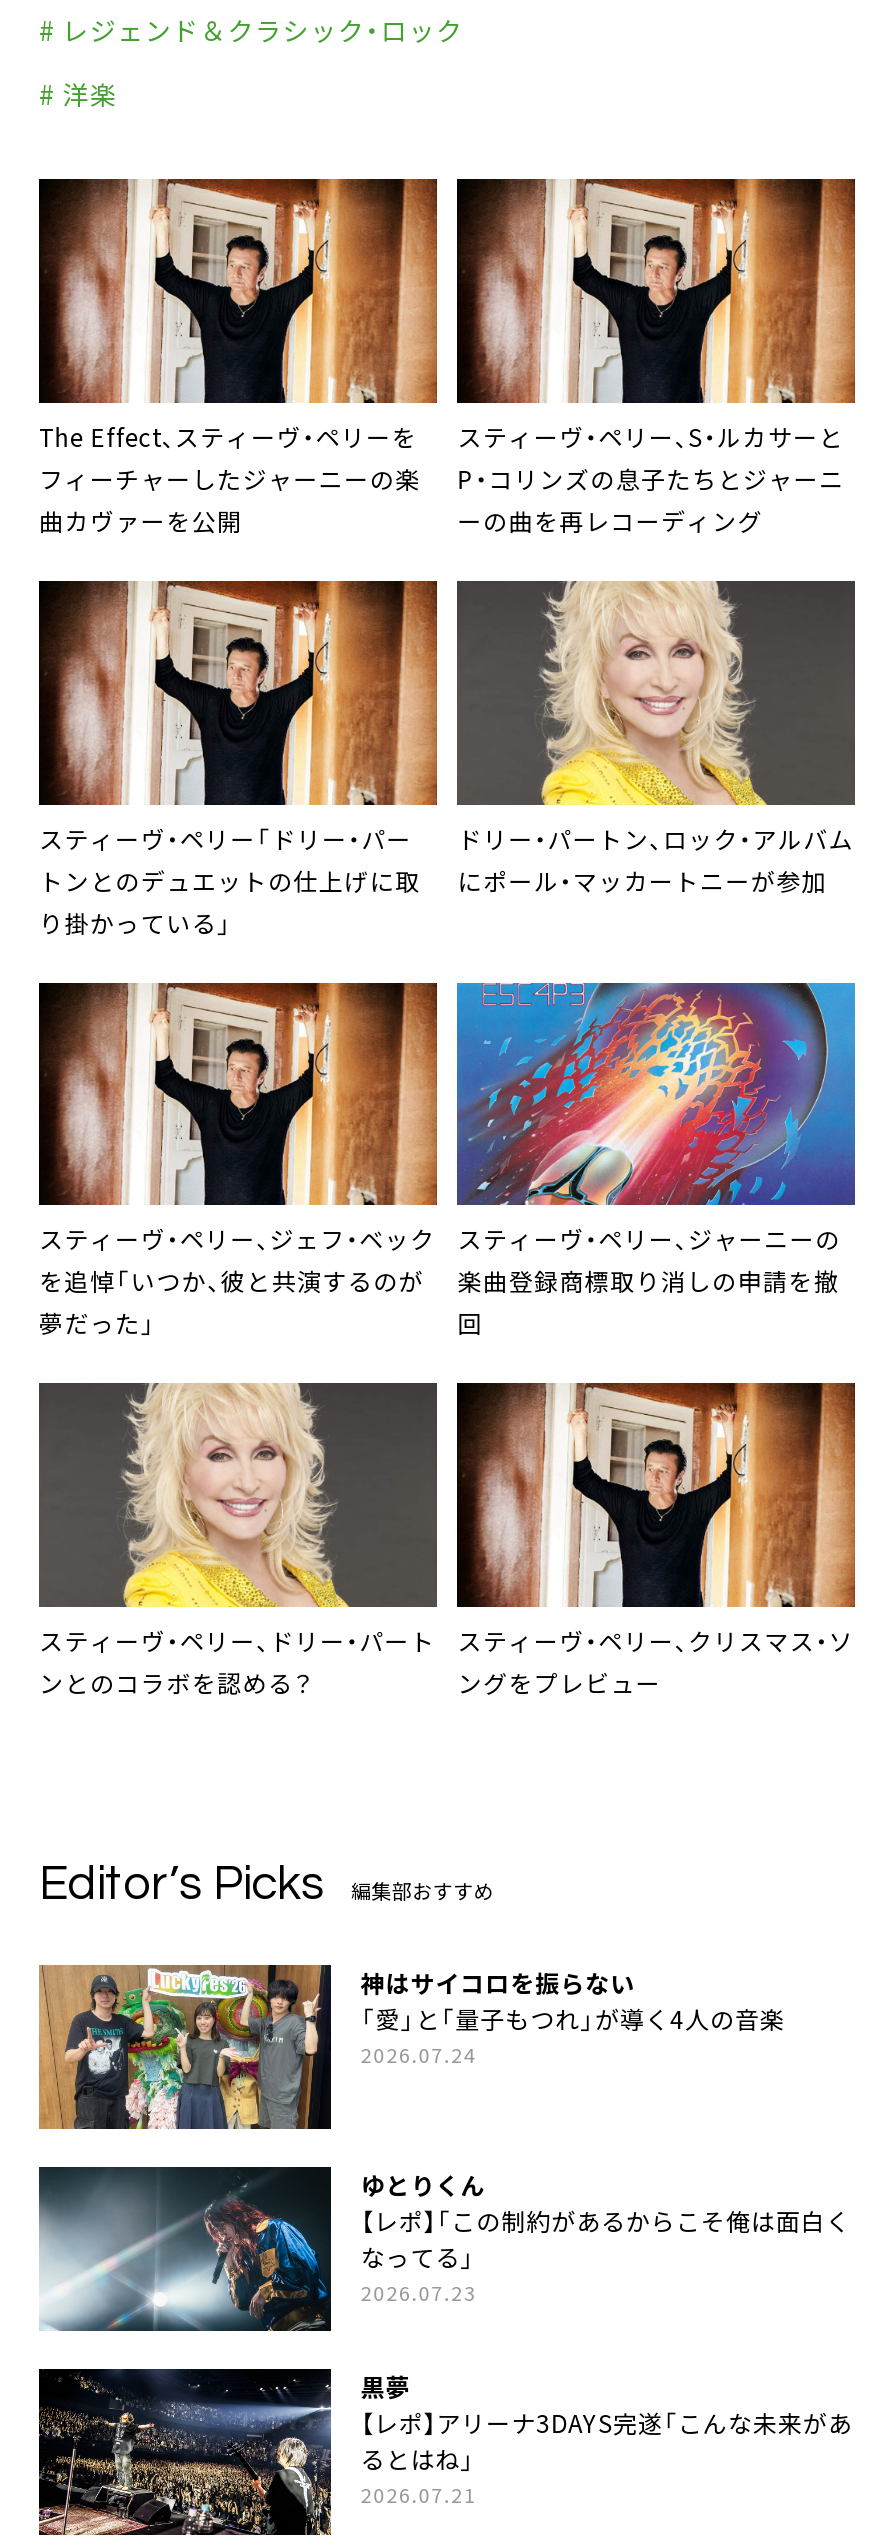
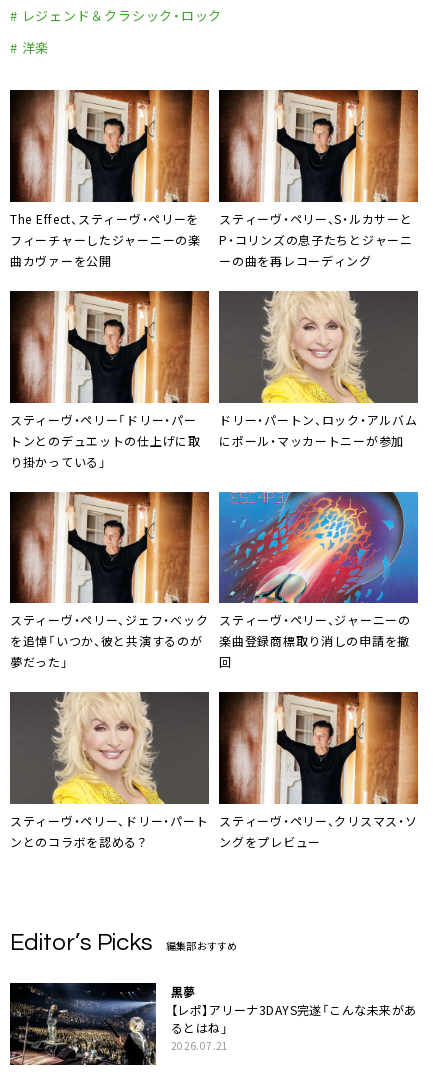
- [image]
- 神はサイコロを振らない
- 「愛」と「量子もつれ」が導く4人の音楽
- 2026.07.24

- [image]
- ゆとりくん
- 【レポ】「この制約があるからこそ俺は面白く
- なってる」
- 2026.07.23
